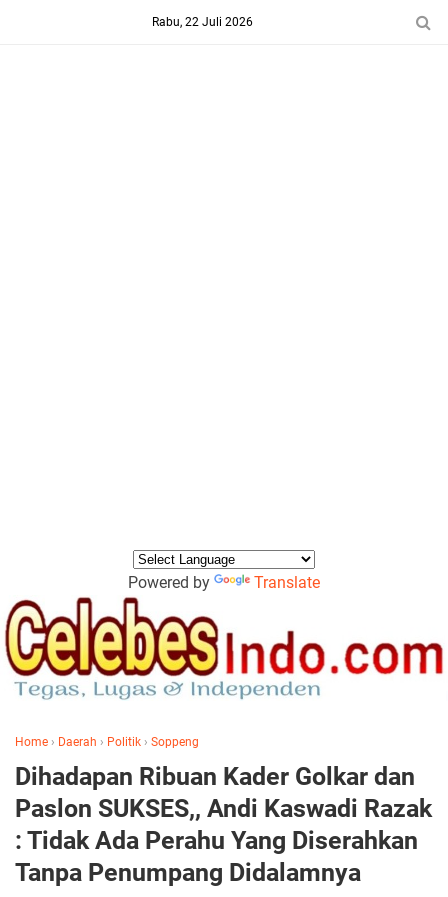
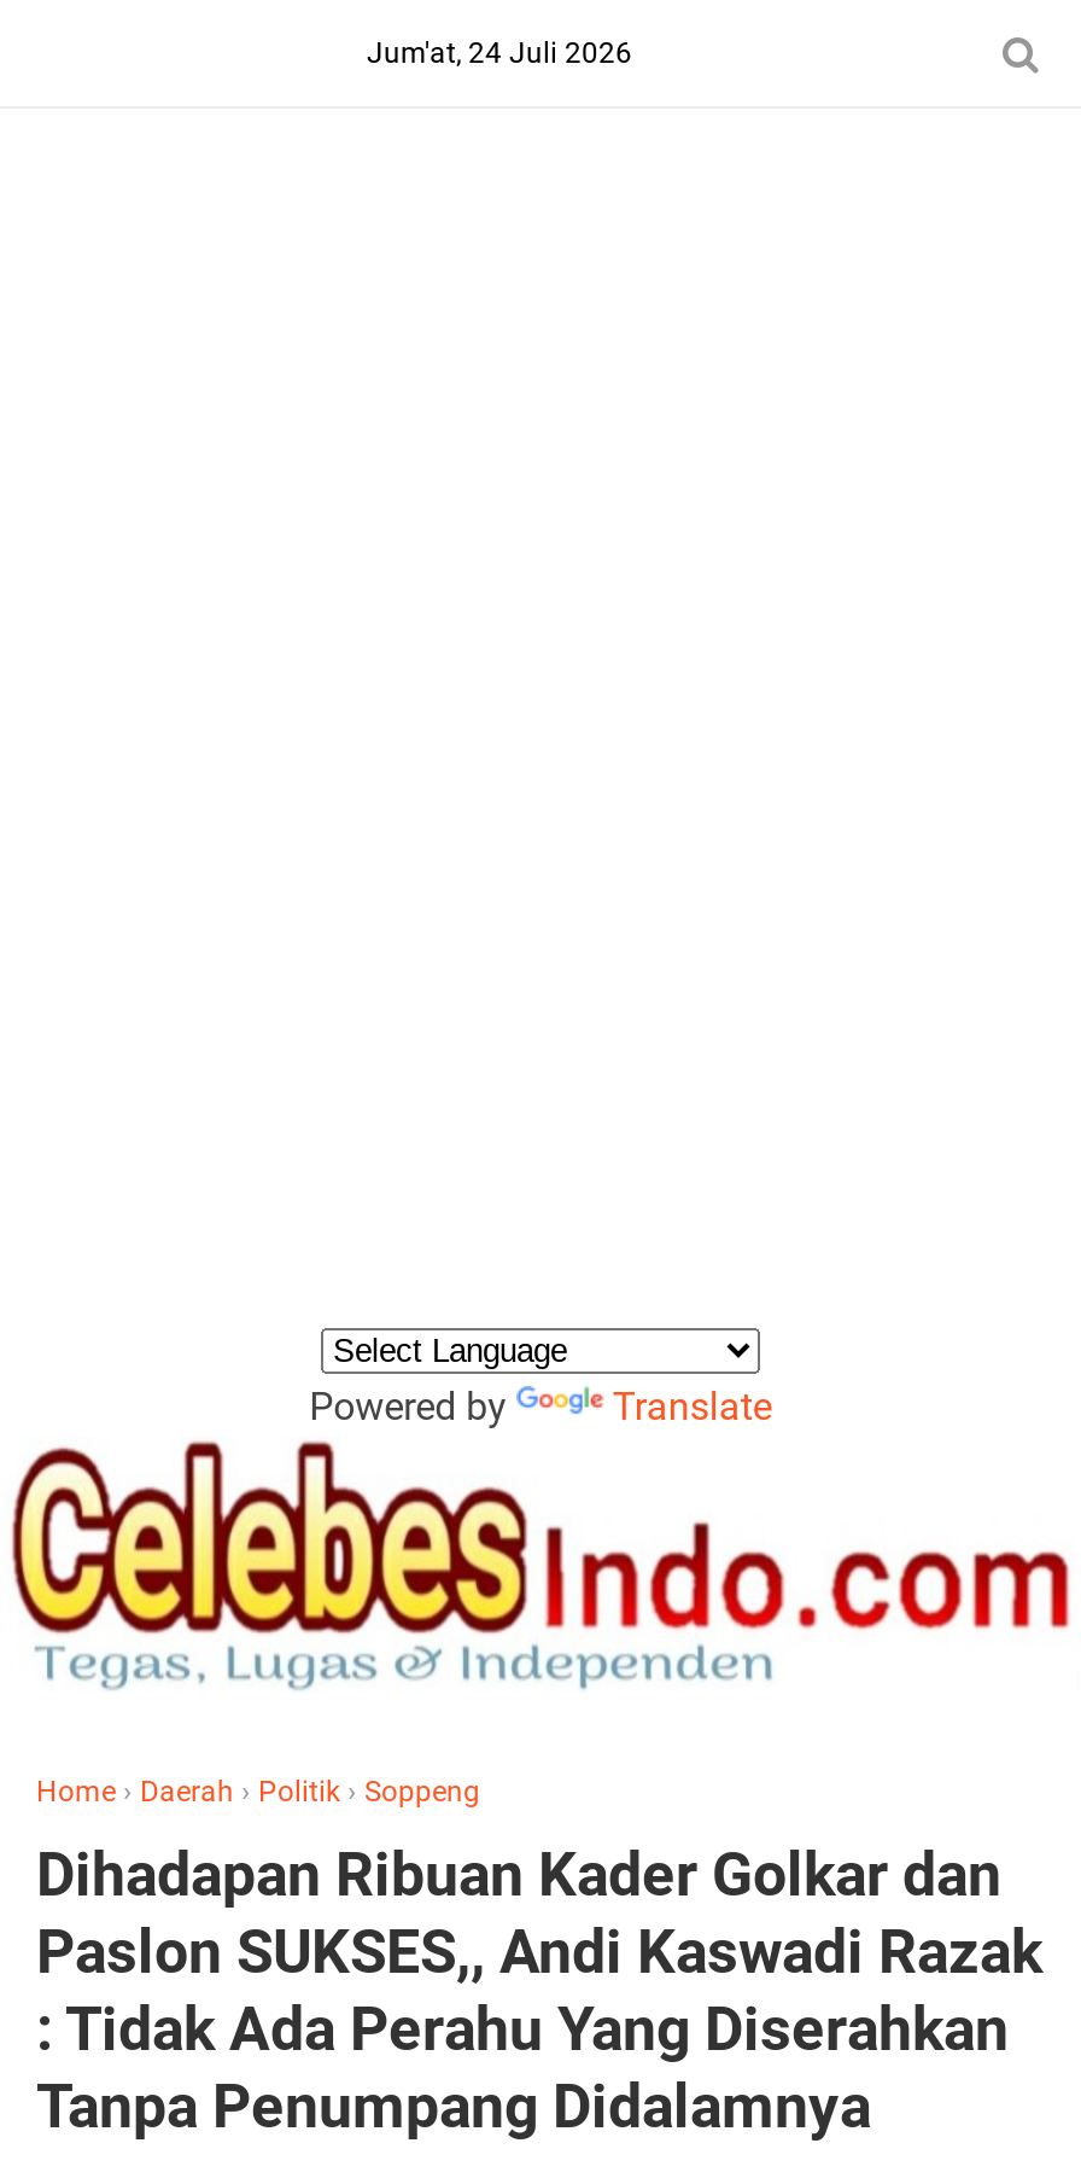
- Rabu, 22 Juli 2026
+ Jum'at, 24 Juli 2026
